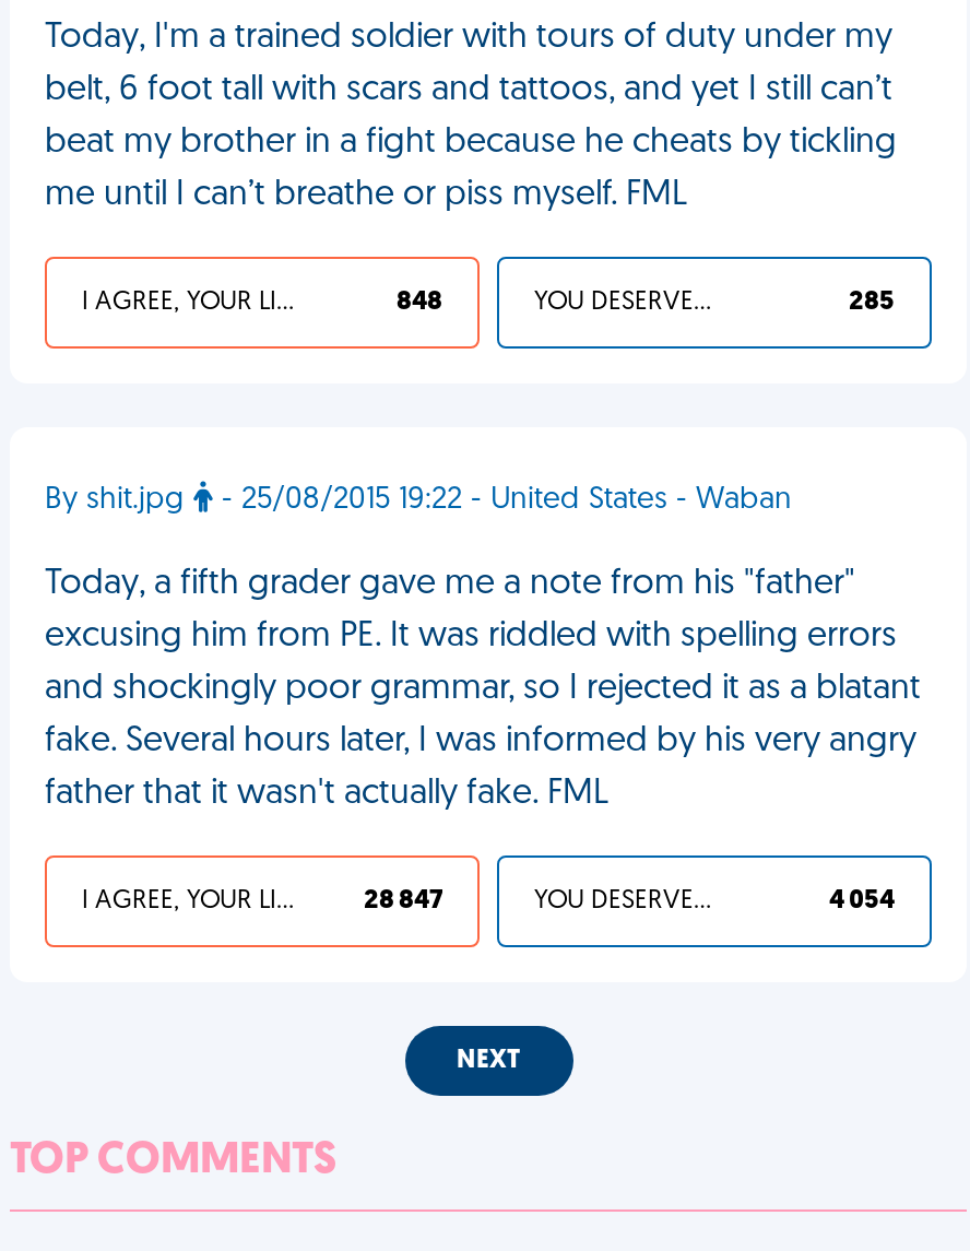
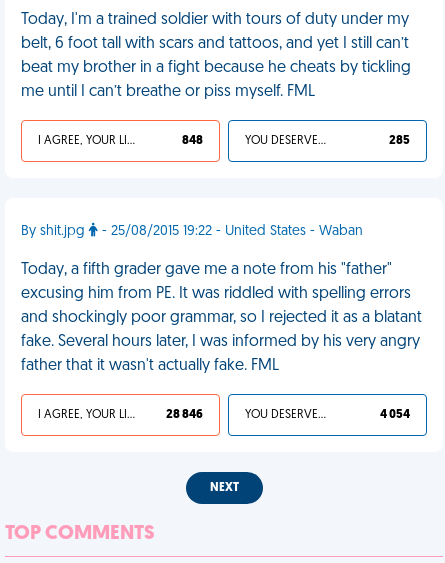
- 28 847
+ 28 846
